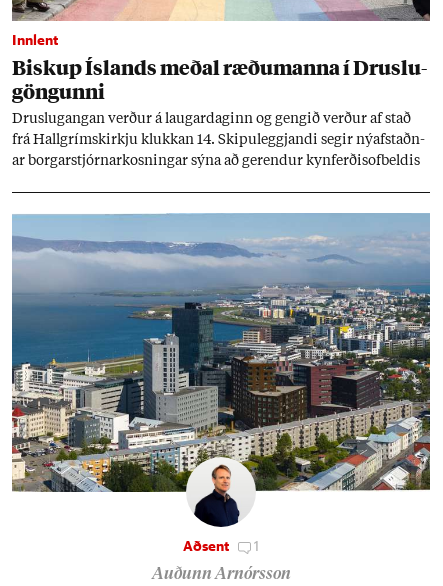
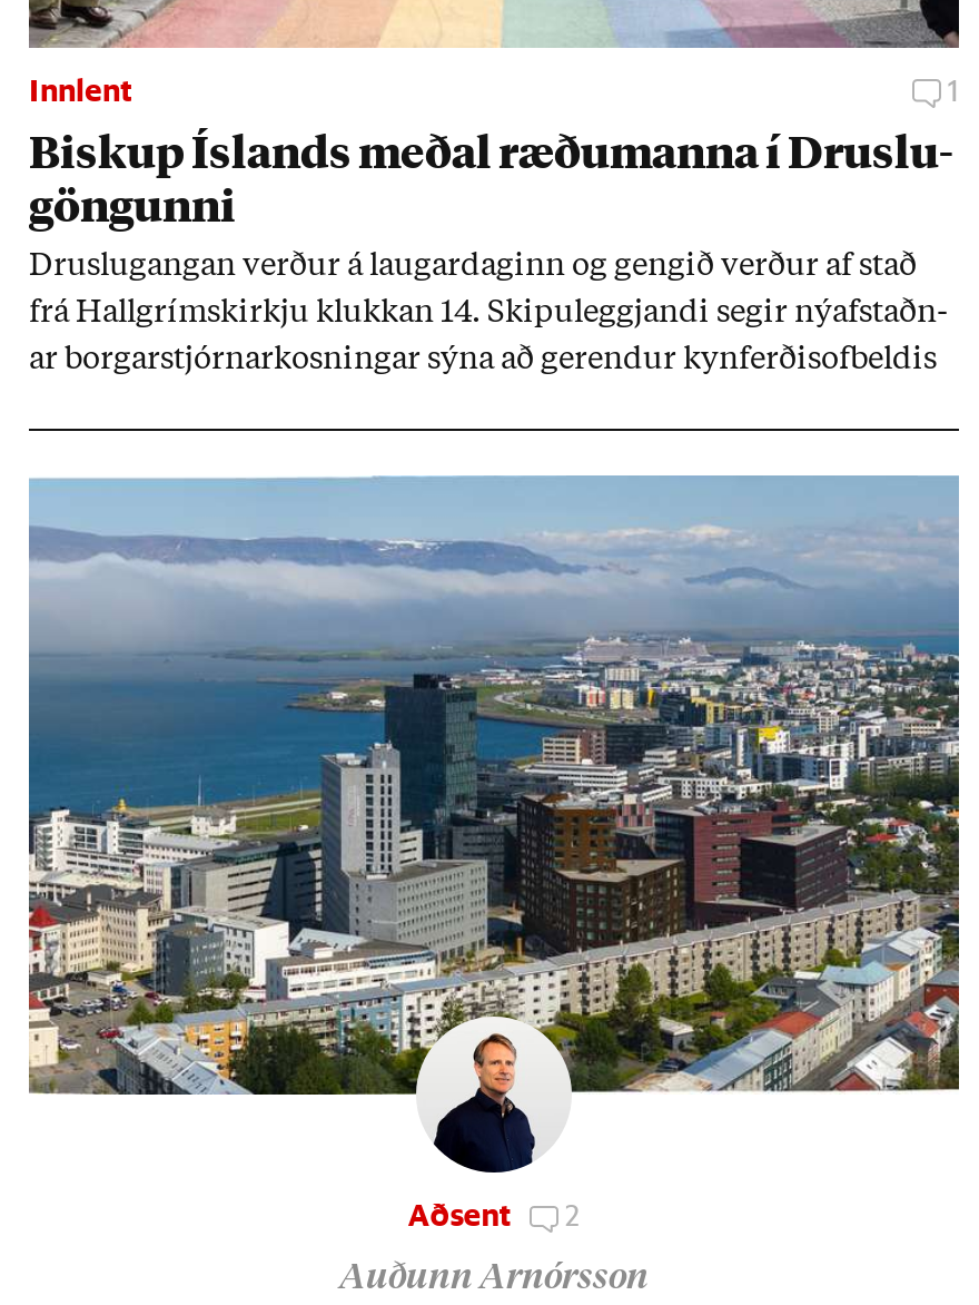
+ 1

- Aðsent 1
+ Aðsent 2
